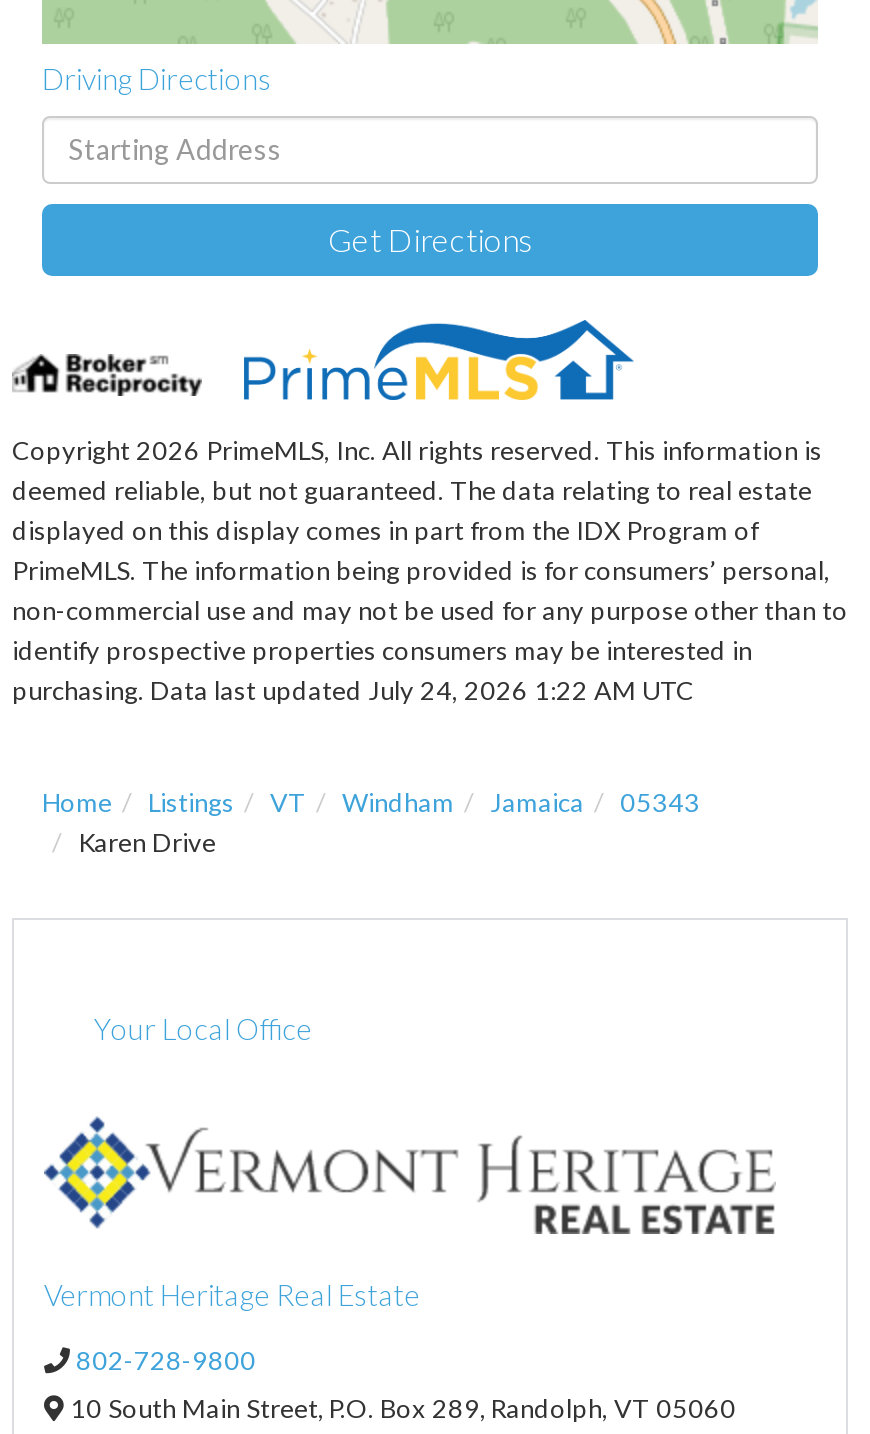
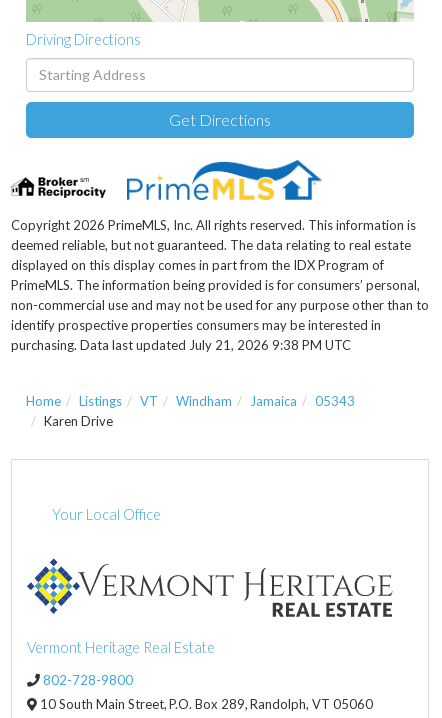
- purchasing. Data last updated July 24, 2026 1:22 AM UTC
+ purchasing. Data last updated July 21, 2026 9:38 PM UTC
